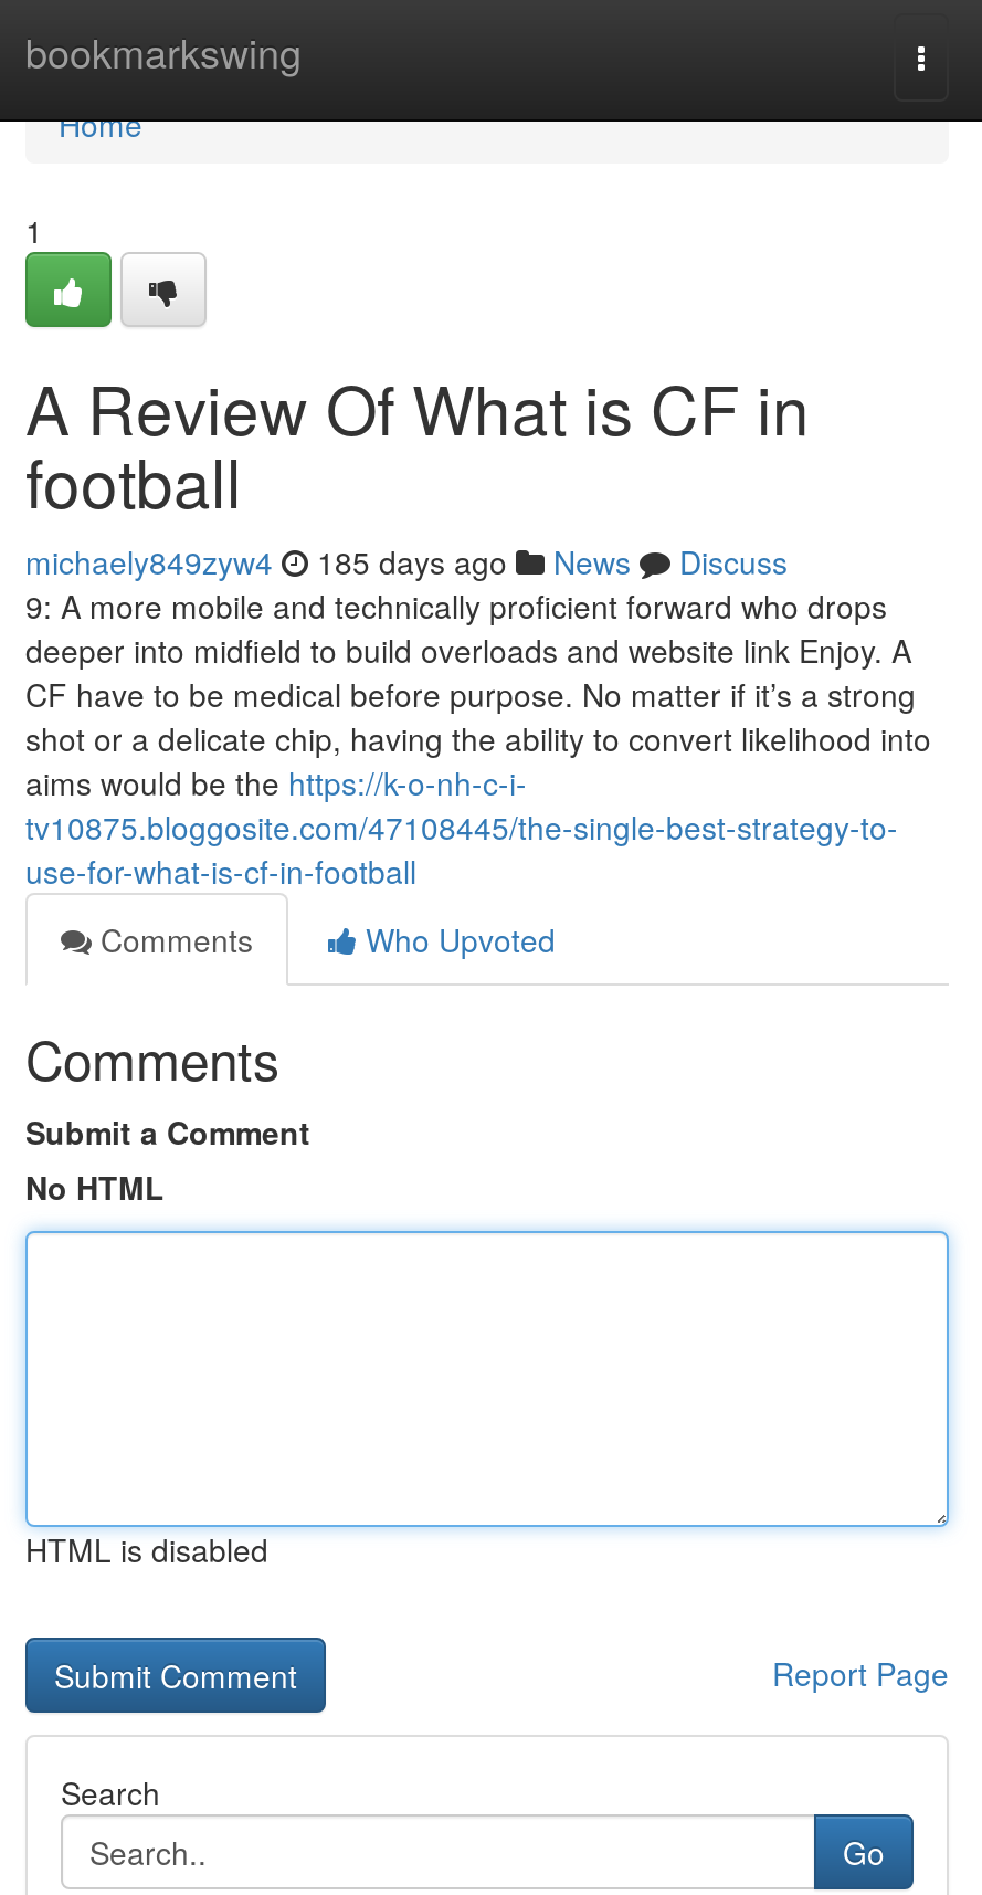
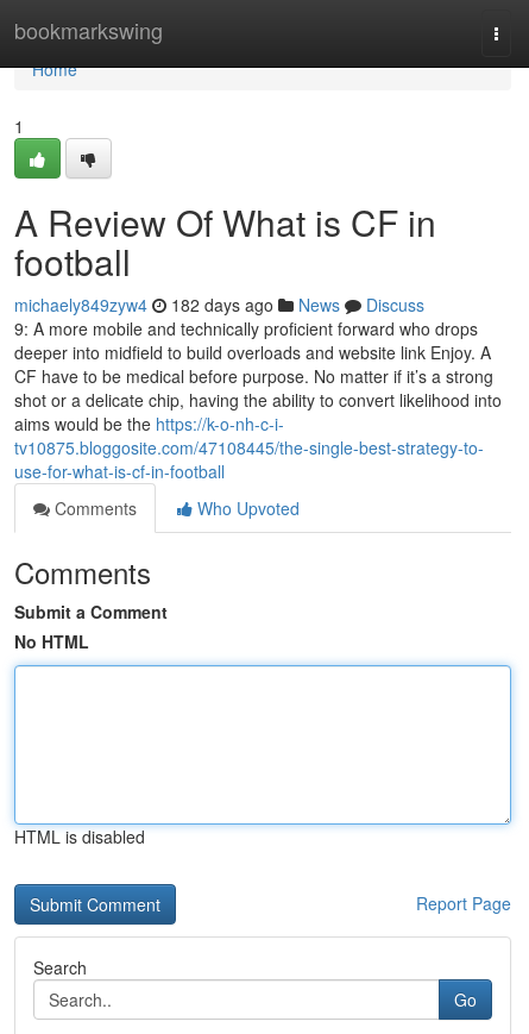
- michaely849zyw4 185 days ago News Discuss
+ michaely849zyw4 182 days ago News Discuss
